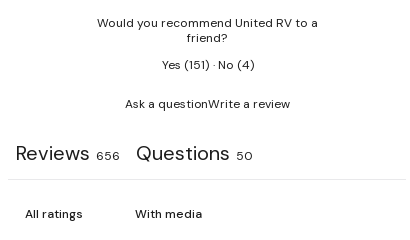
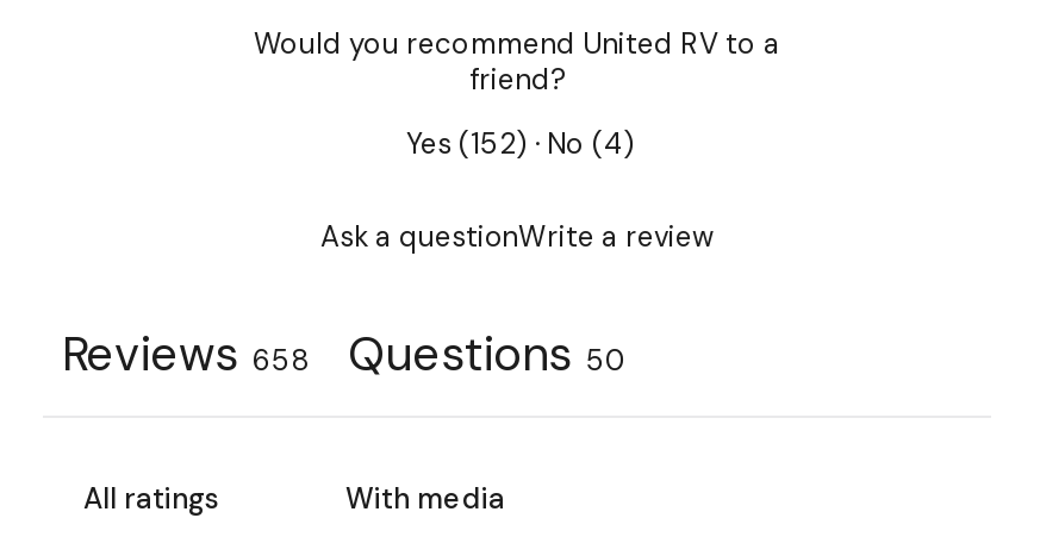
- Yes (151) No (4)
+ Yes (152) No (4)

- Reviews 656 Questions 50
+ Reviews 658 Questions 50
